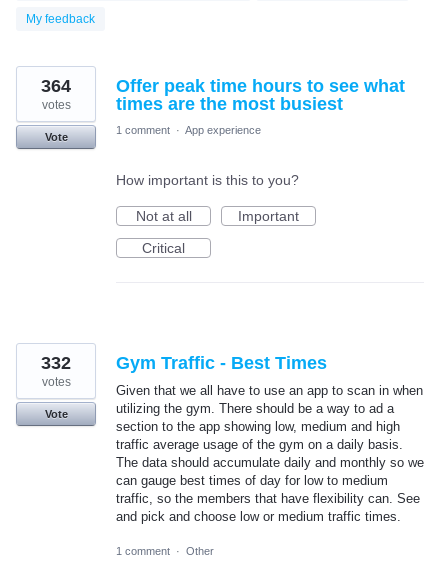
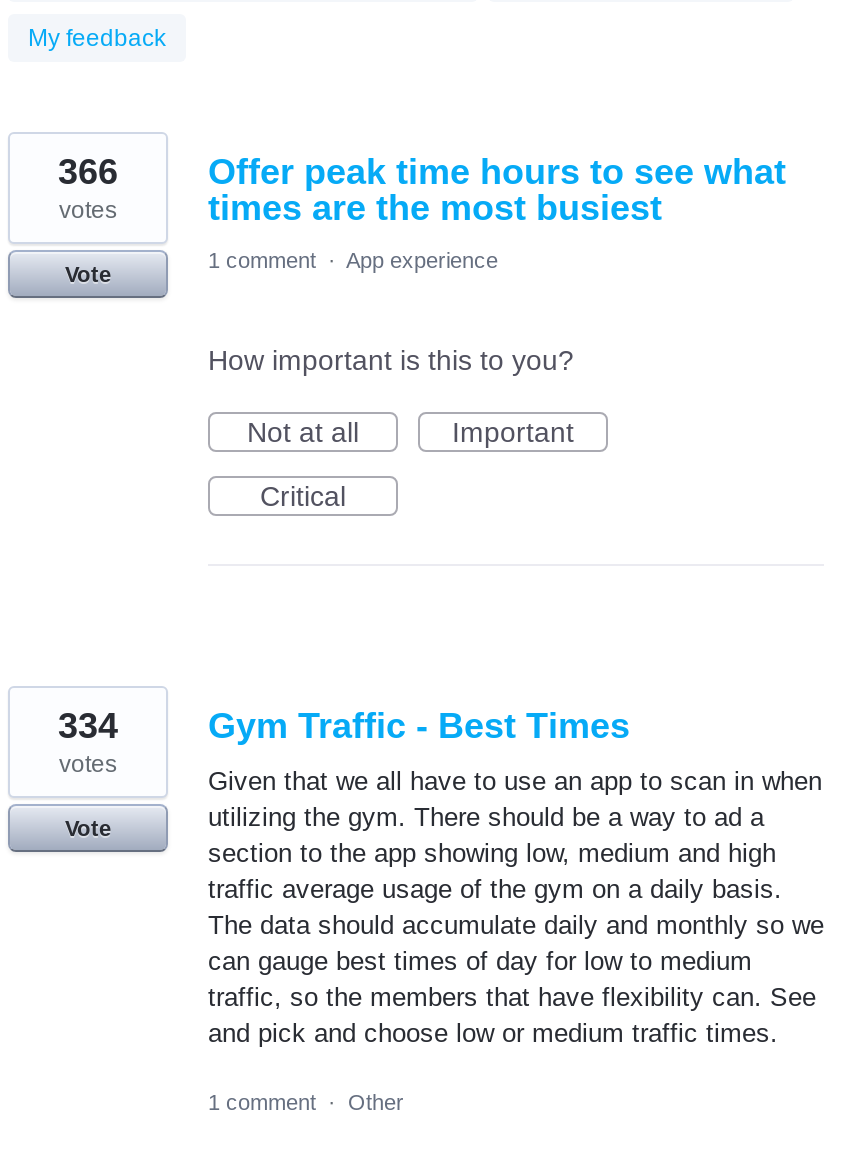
- 364
+ 366

- 332
+ 334
